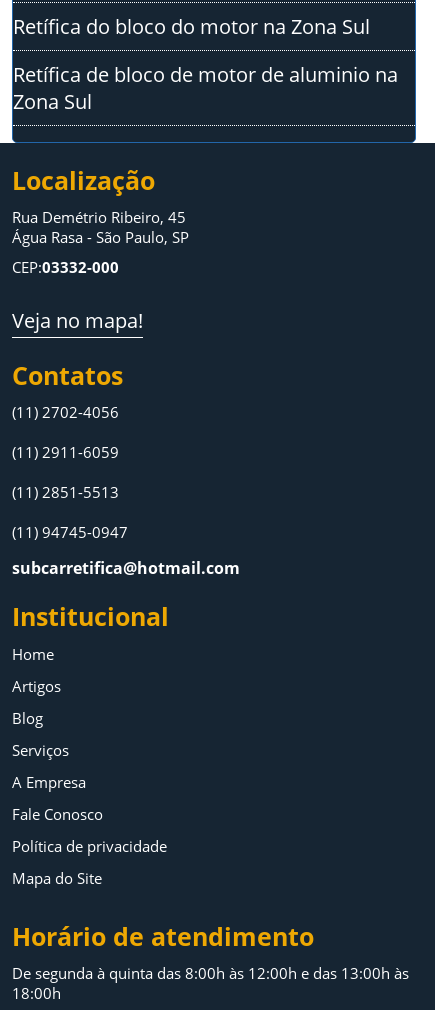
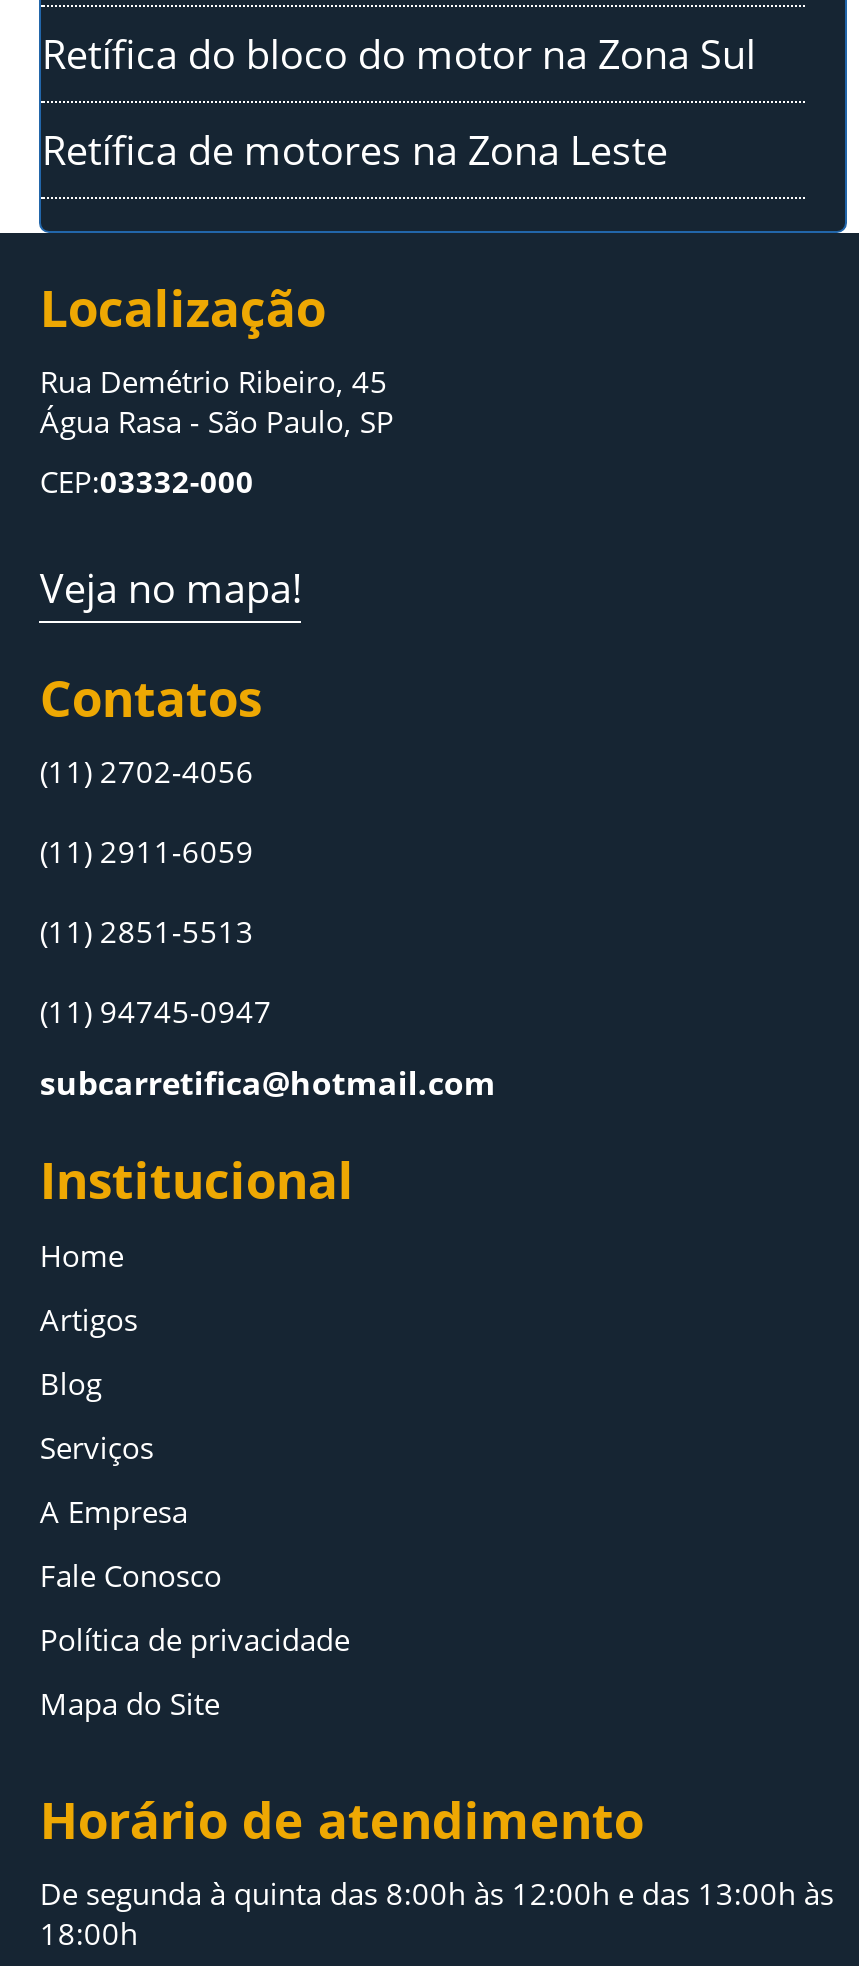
- Retífica de bloco de motor de aluminio na
- Zona Sul
+ Retífica de motores na Zona Leste
